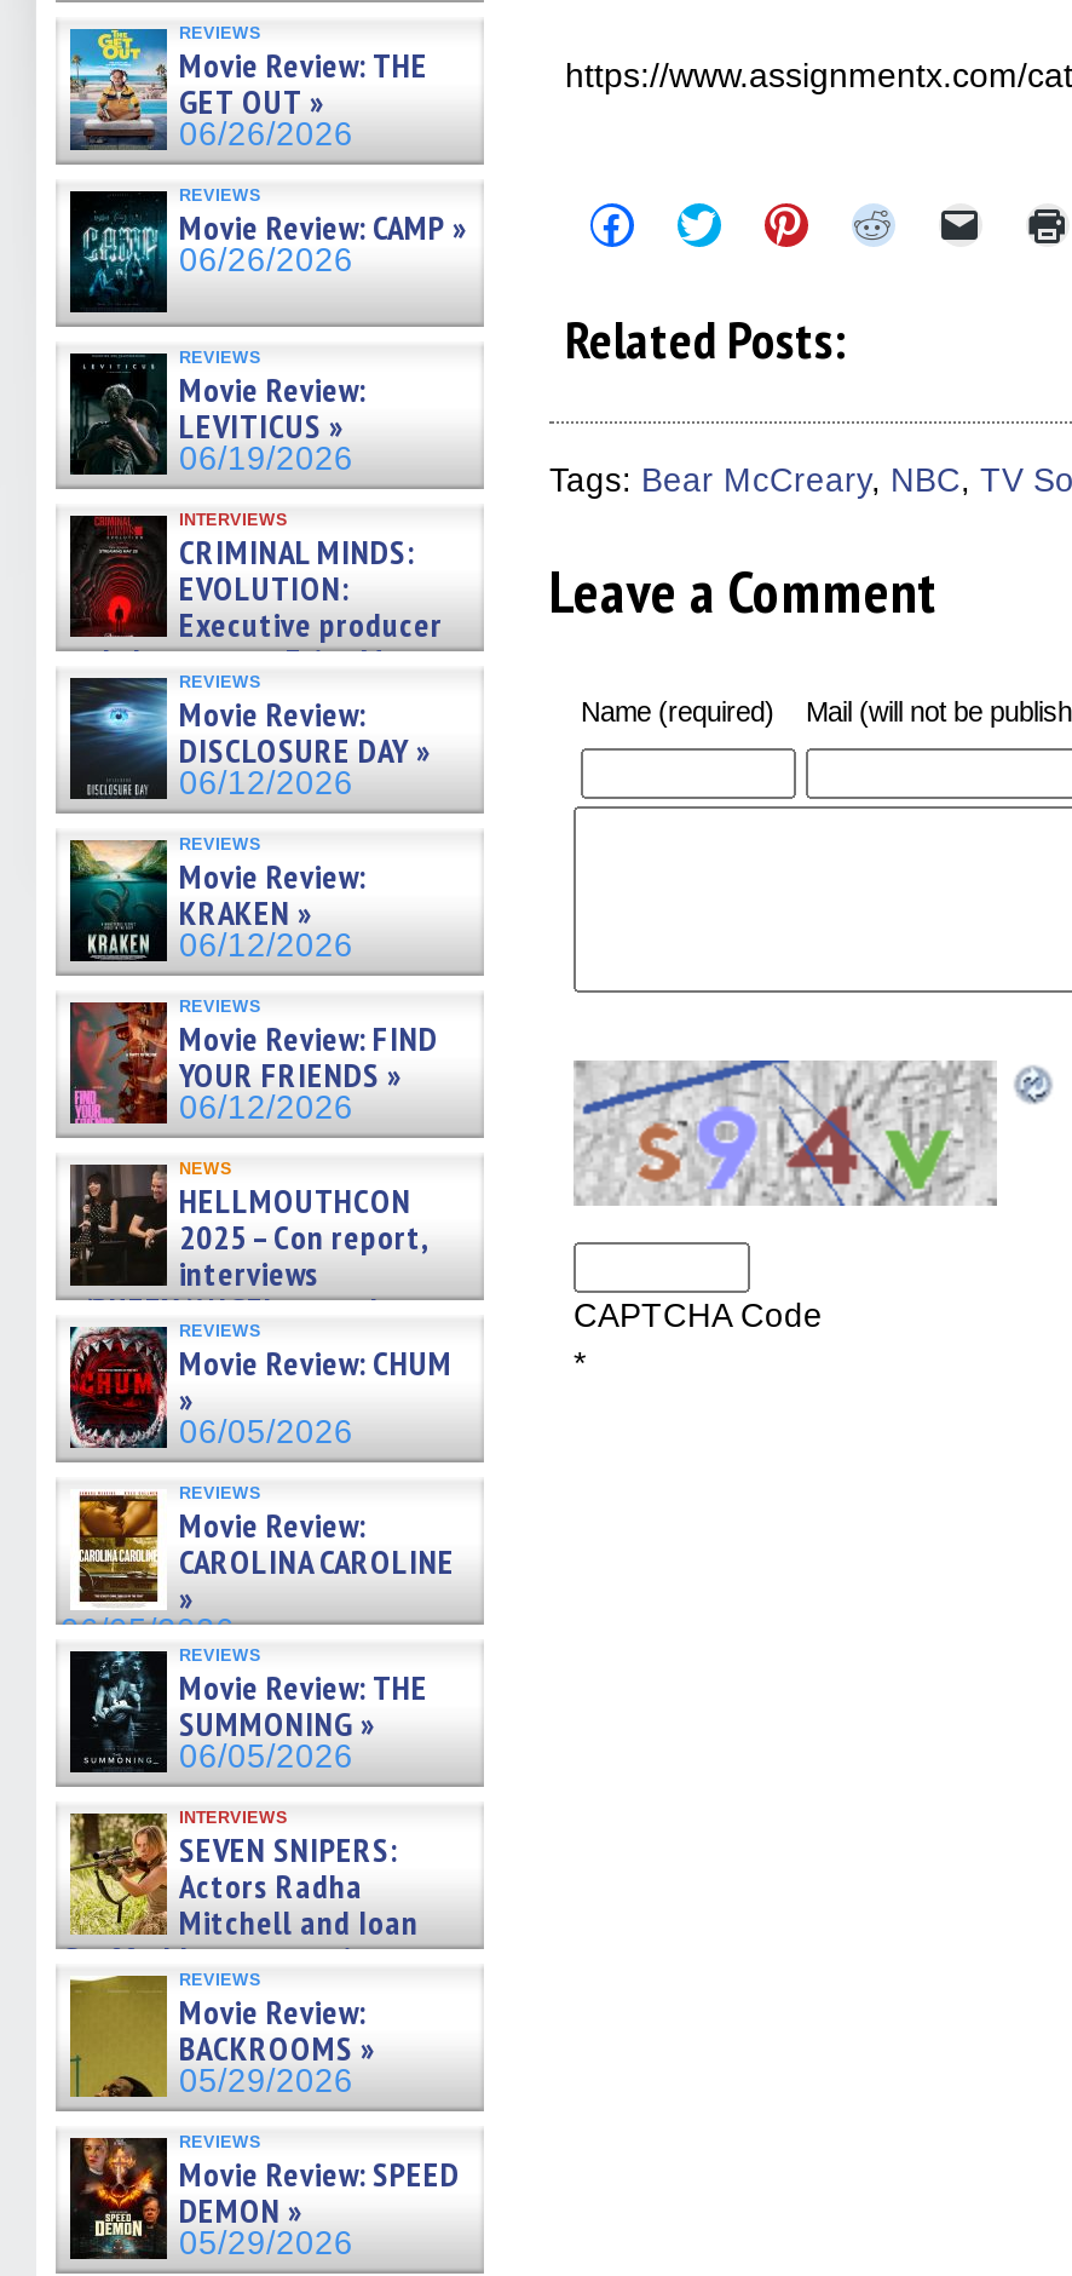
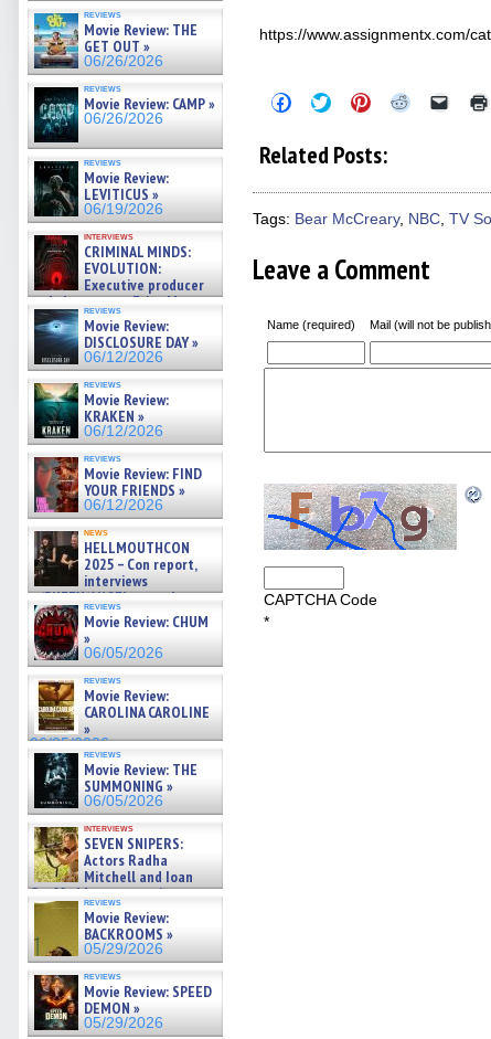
- [image]
+ [image]
